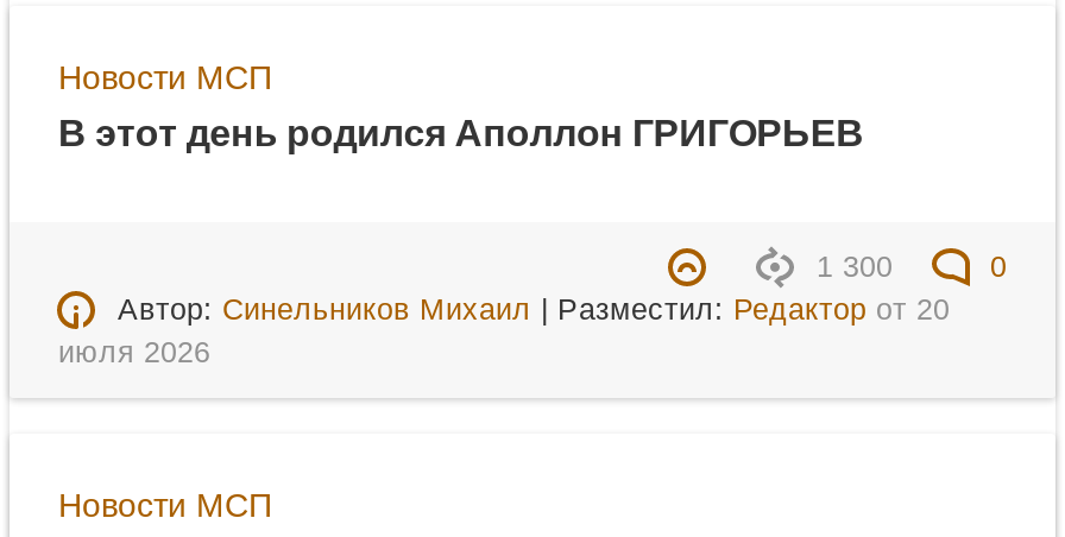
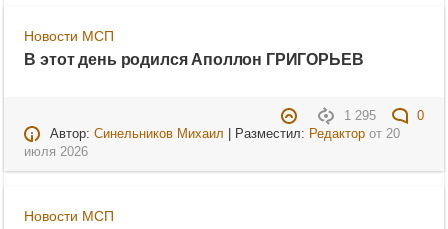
- 1 300
+ 1 295
